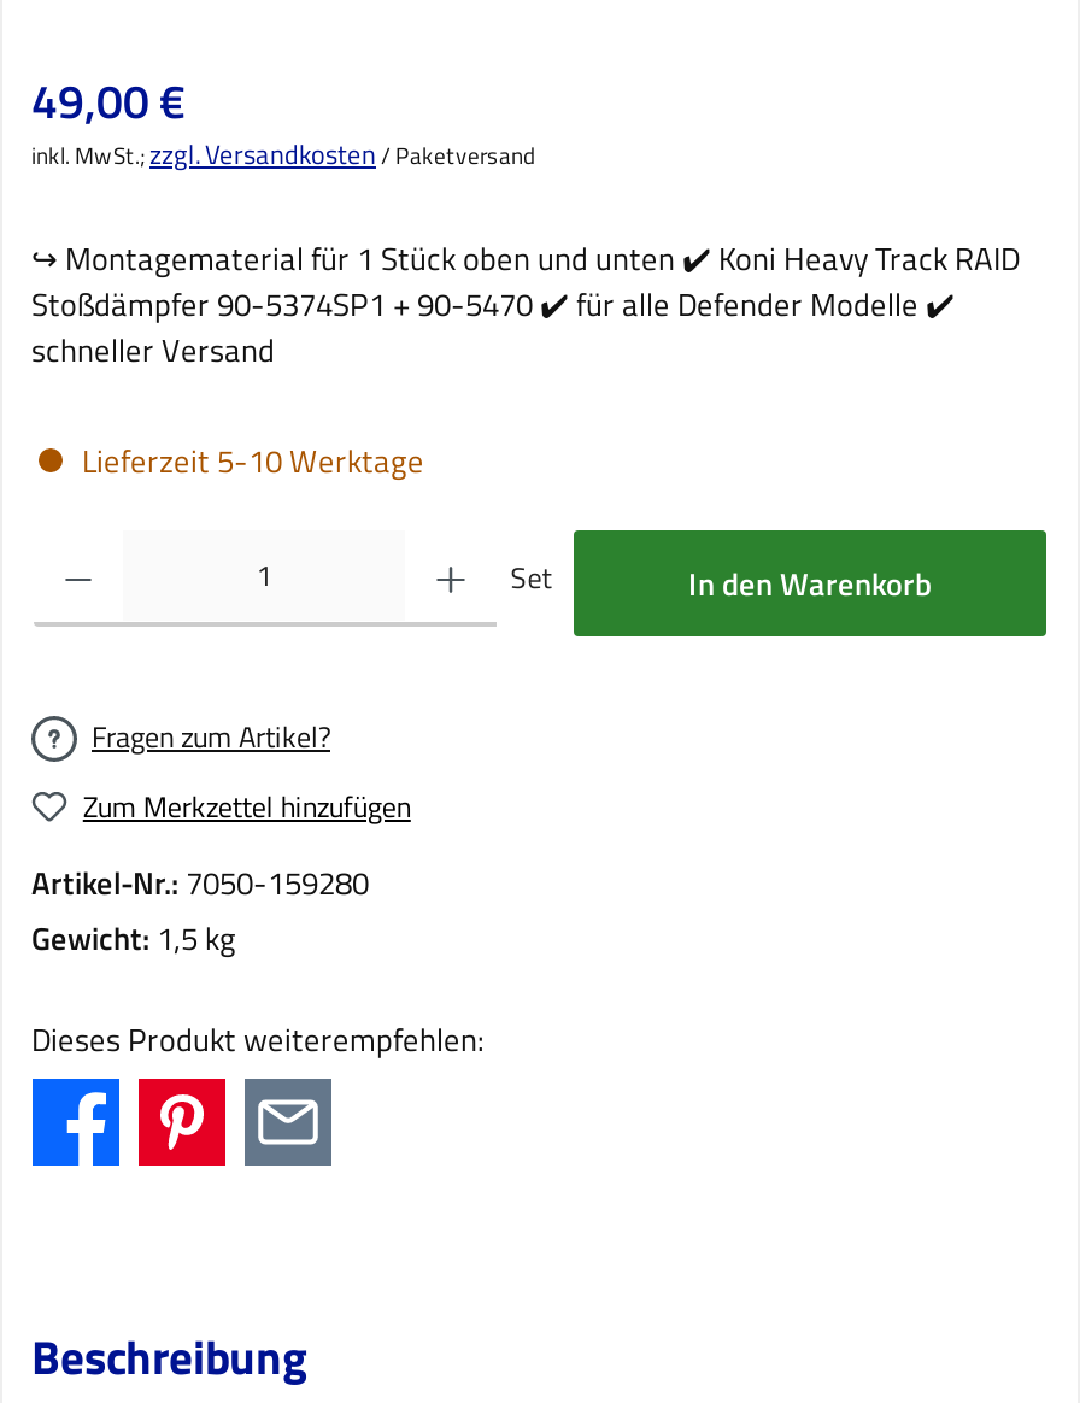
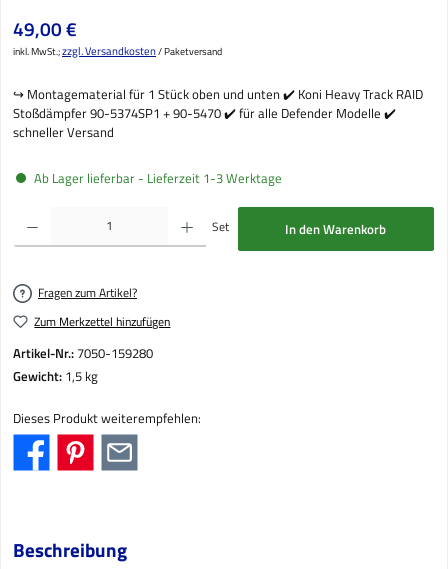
- Lieferzeit 5-10 Werktage
+ Ab Lager lieferbar - Lieferzeit 1-3 Werktage
